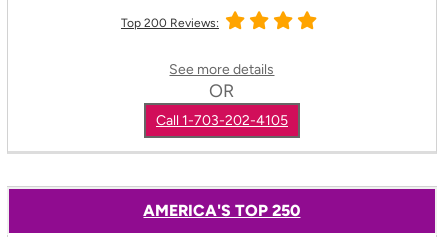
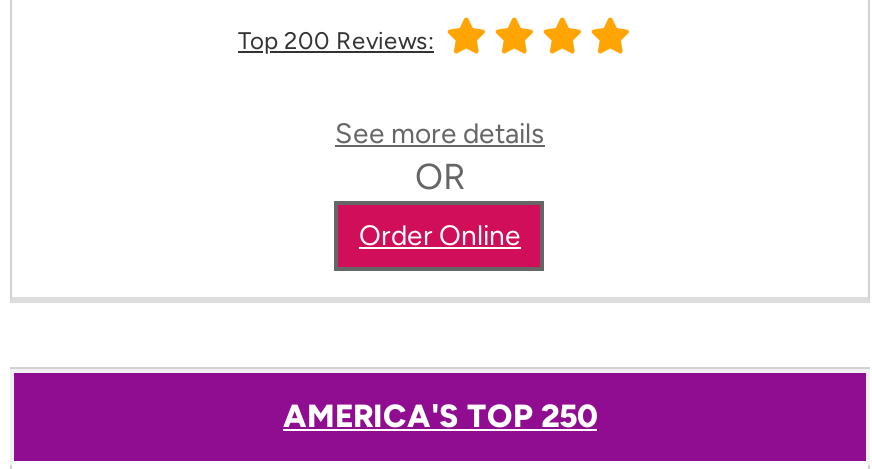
- Call 1-703-202-4105
+ Order Online
